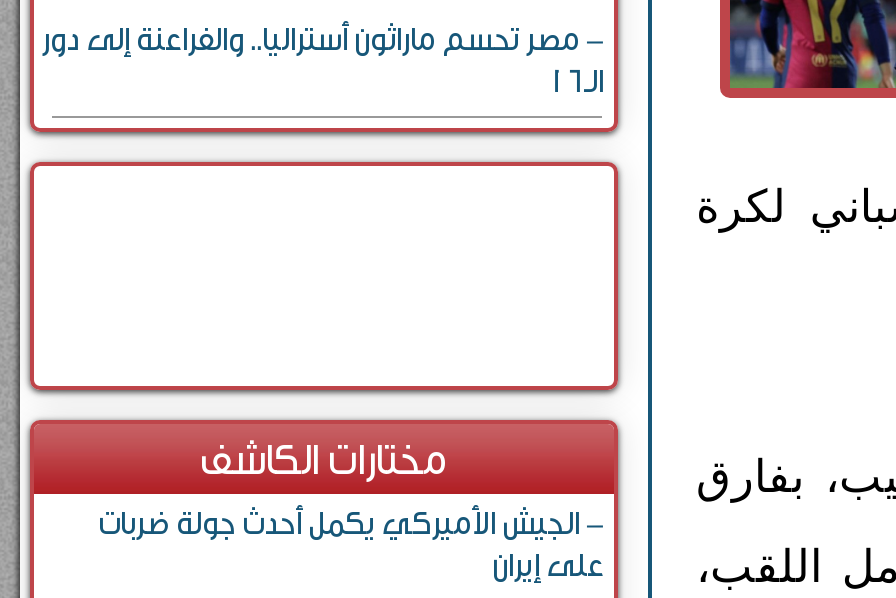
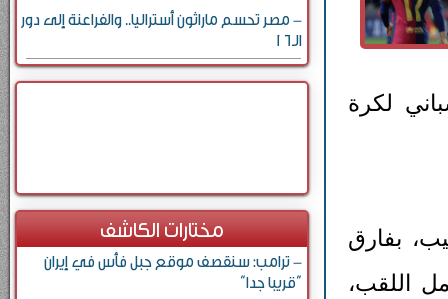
- - الجيش الأميركي يكمل أحدث جولة ضربات
- على إيران
+ - ترامب: سنقصف موقع جبل فأس في إيران
+ “قريبا جدا”
